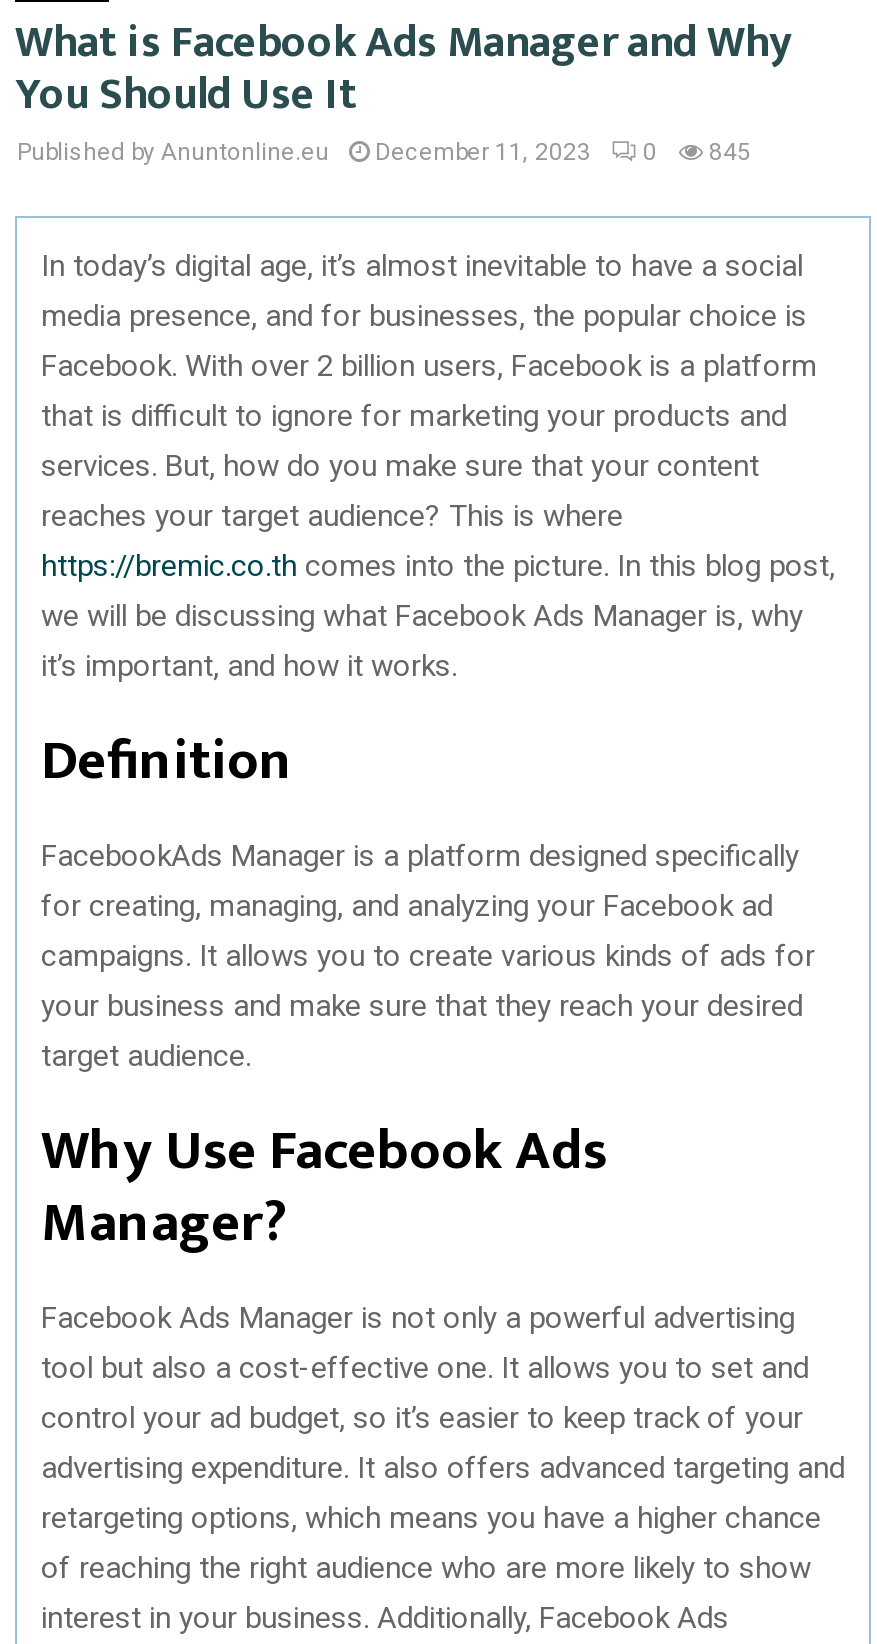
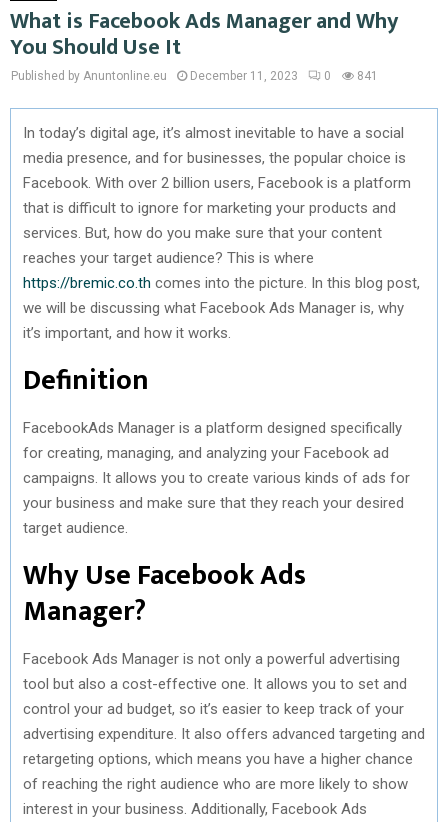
- Published by Anuntonline.eu December 11, 2023 0 845
+ Published by Anuntonline.eu December 11, 2023 0 841
